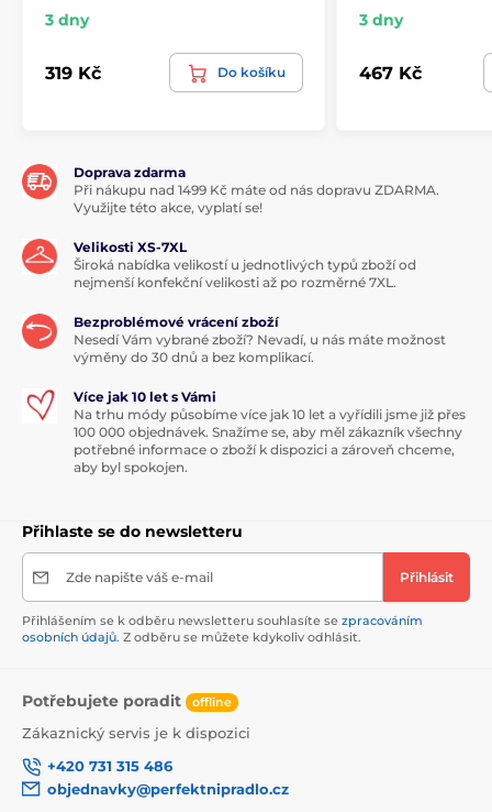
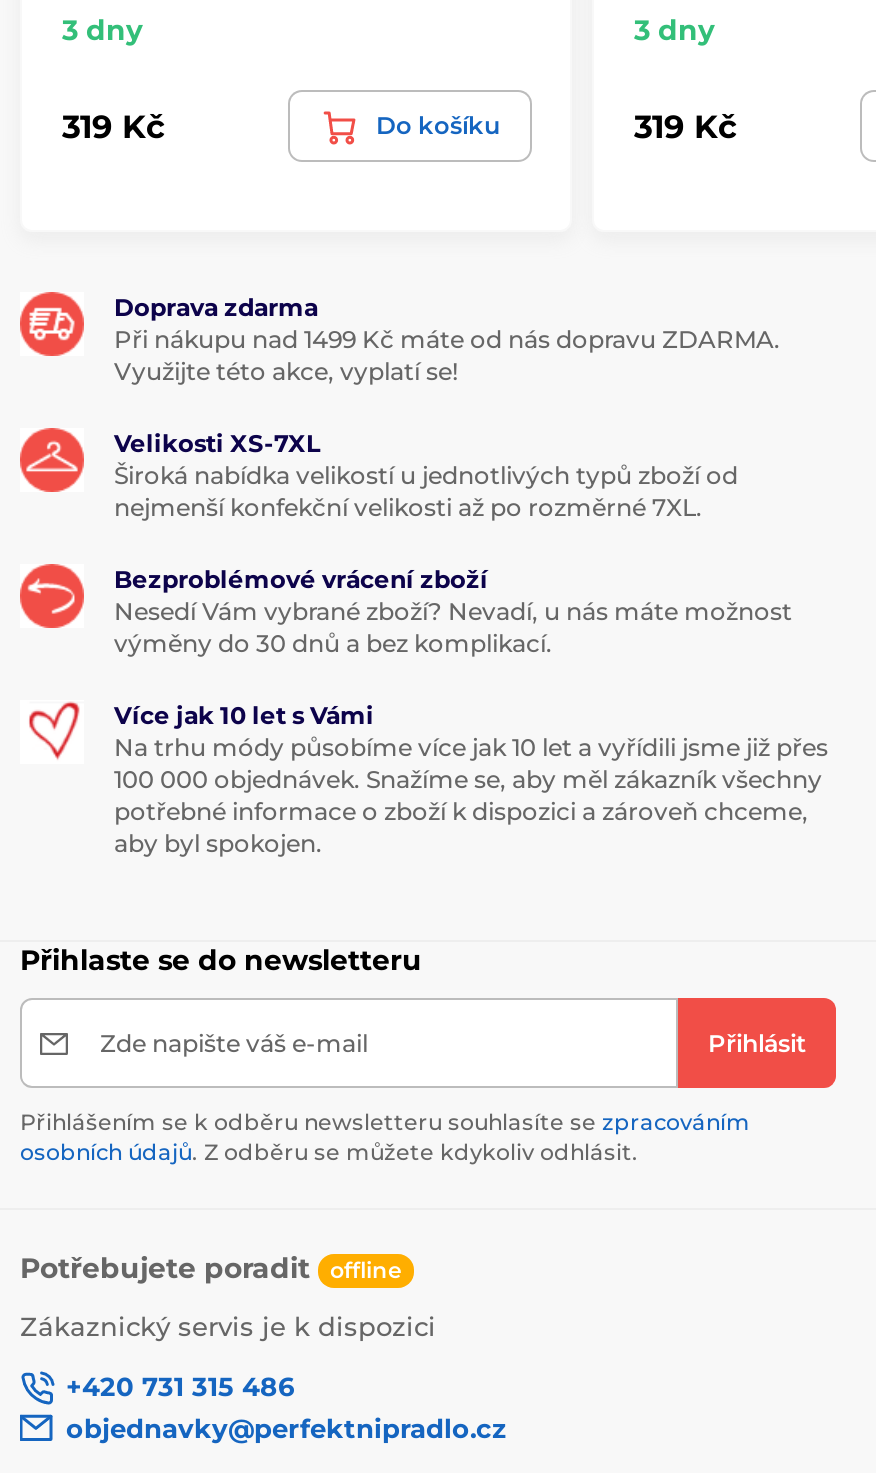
- 467 Kč
+ 319 Kč
